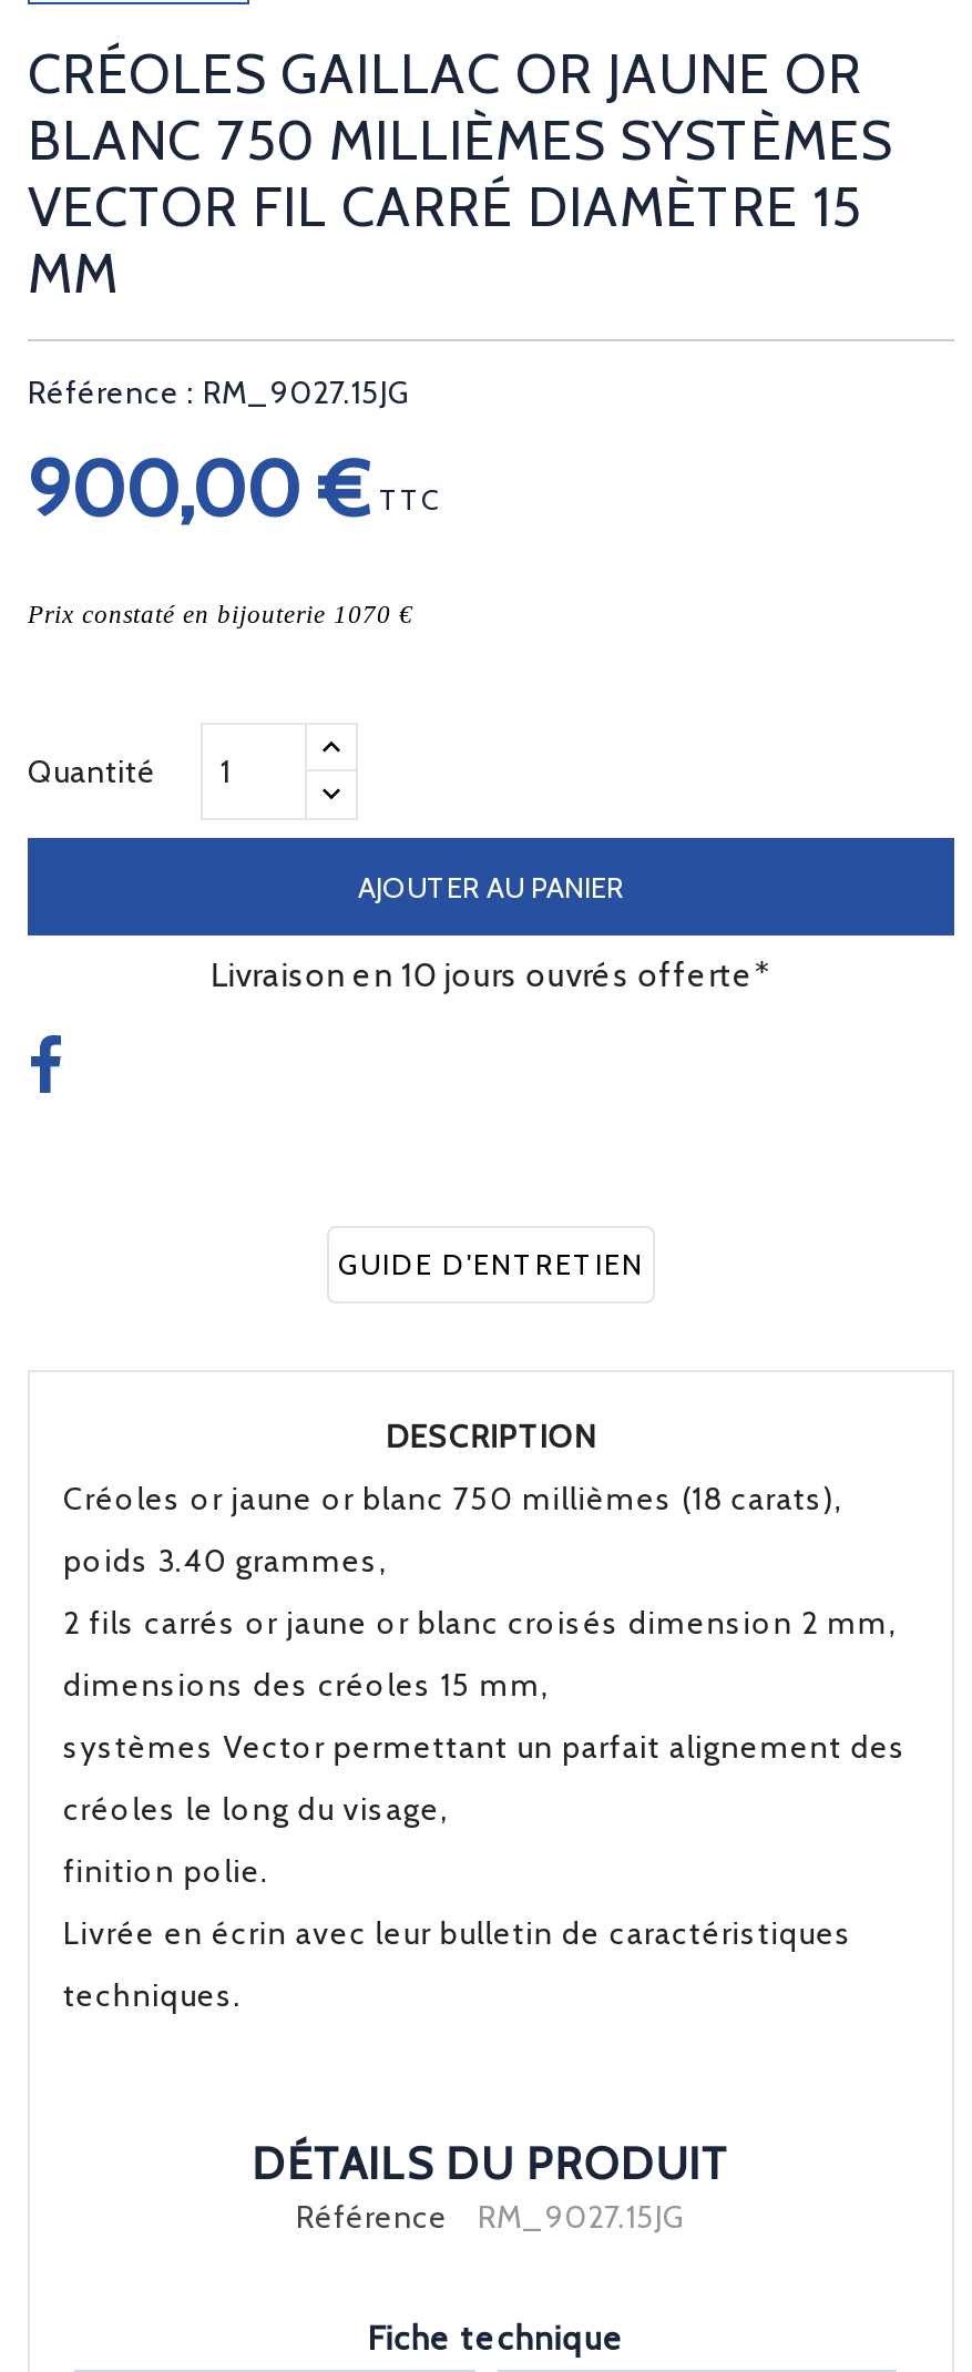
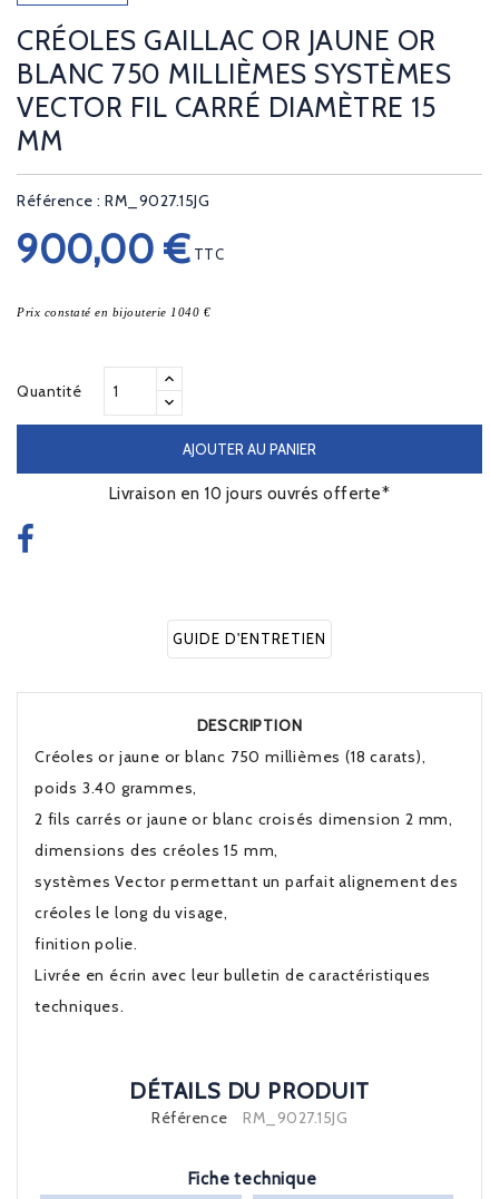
- Prix constaté en bijouterie 1070 €
+ Prix constaté en bijouterie 1040 €
